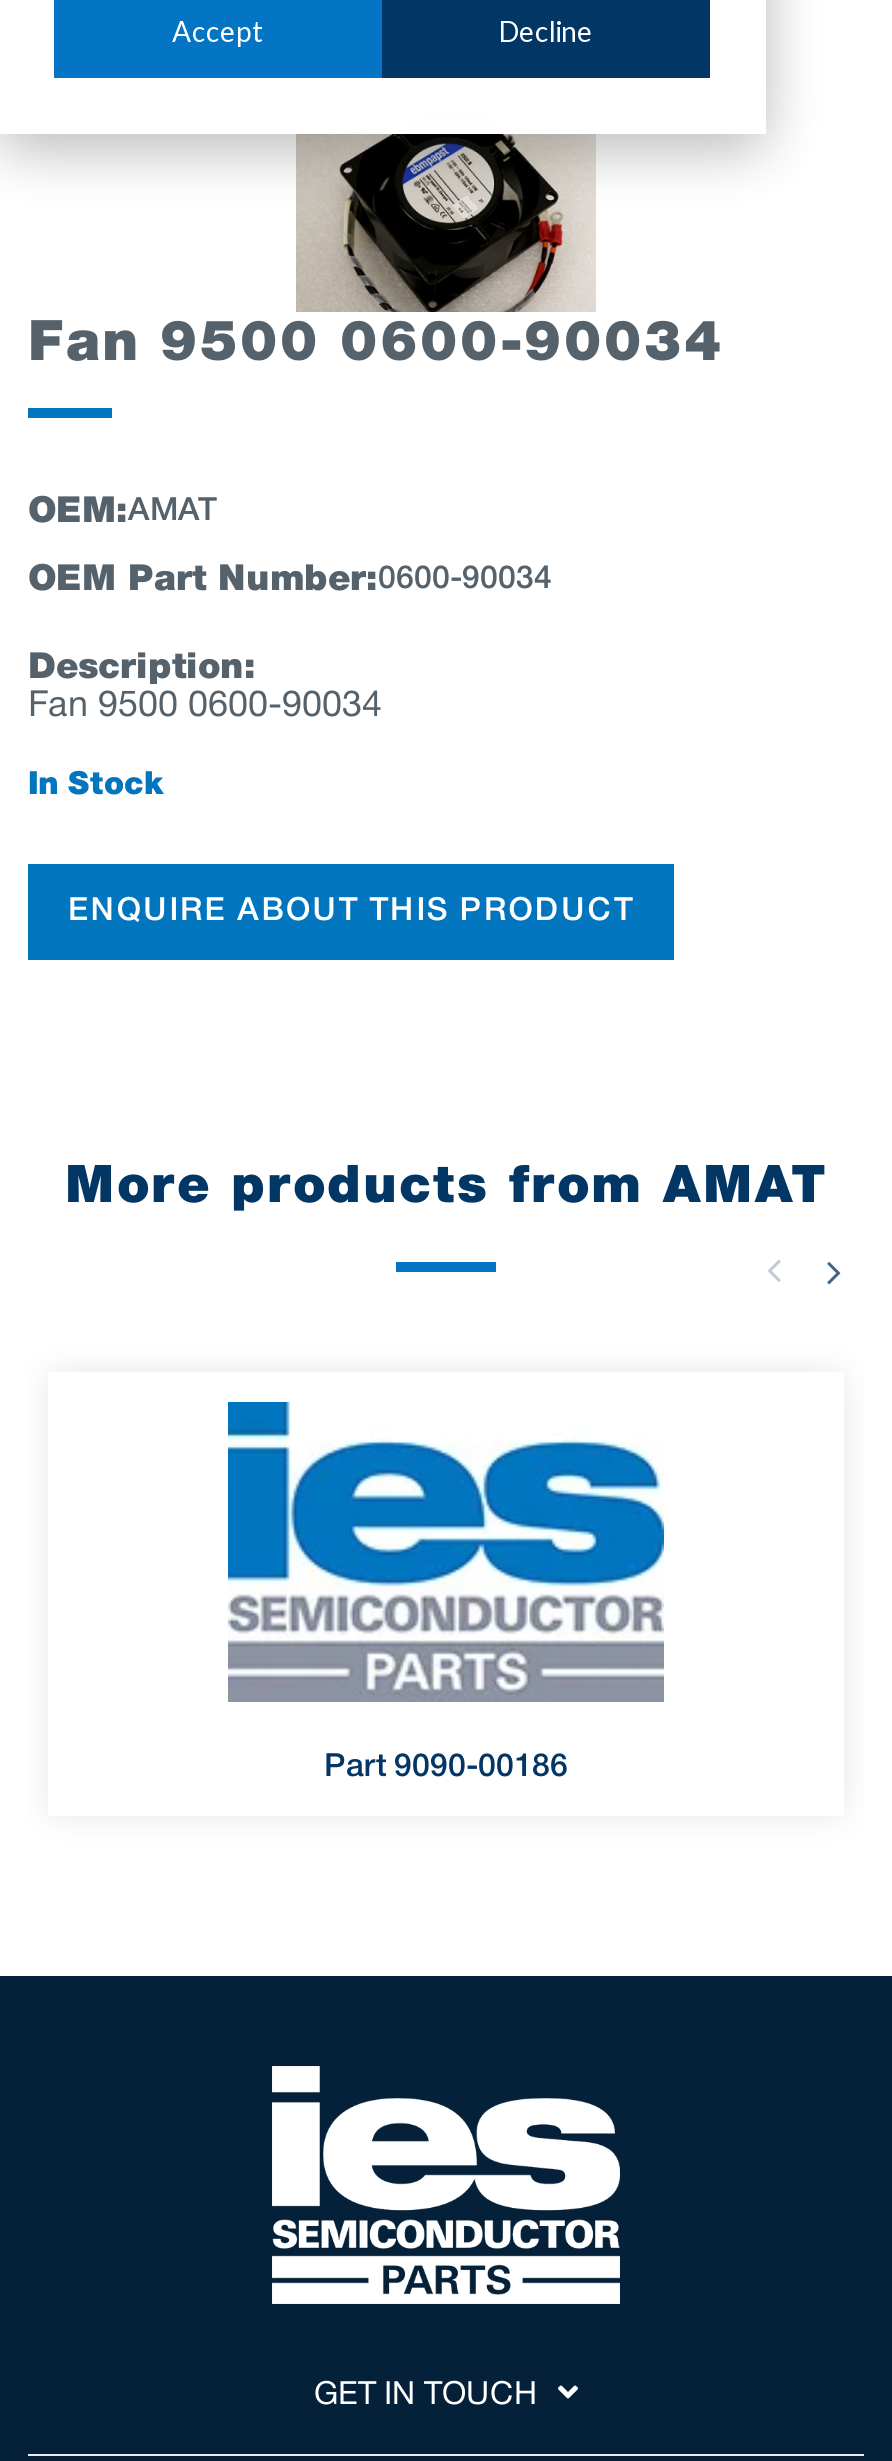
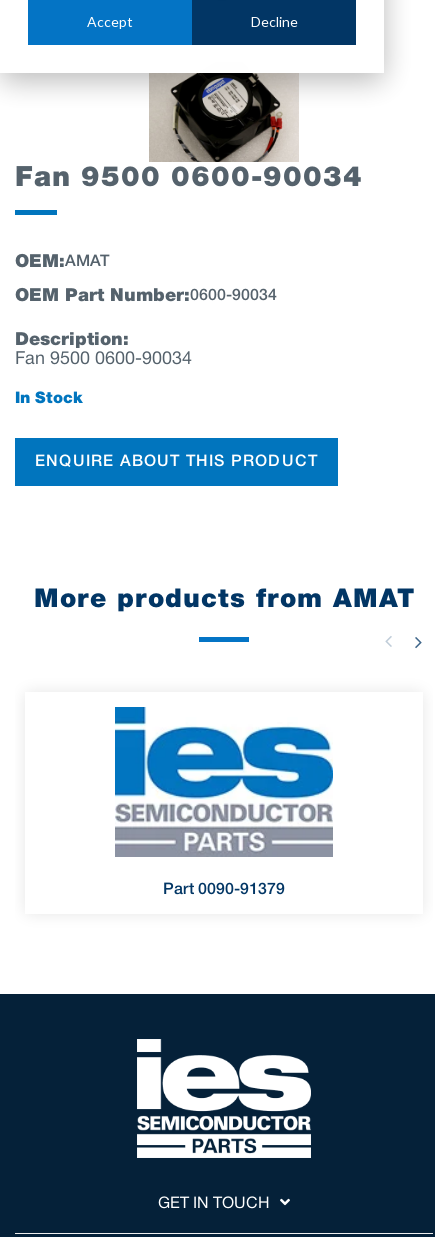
- Part 9090-00186
+ Part 0090-91379
